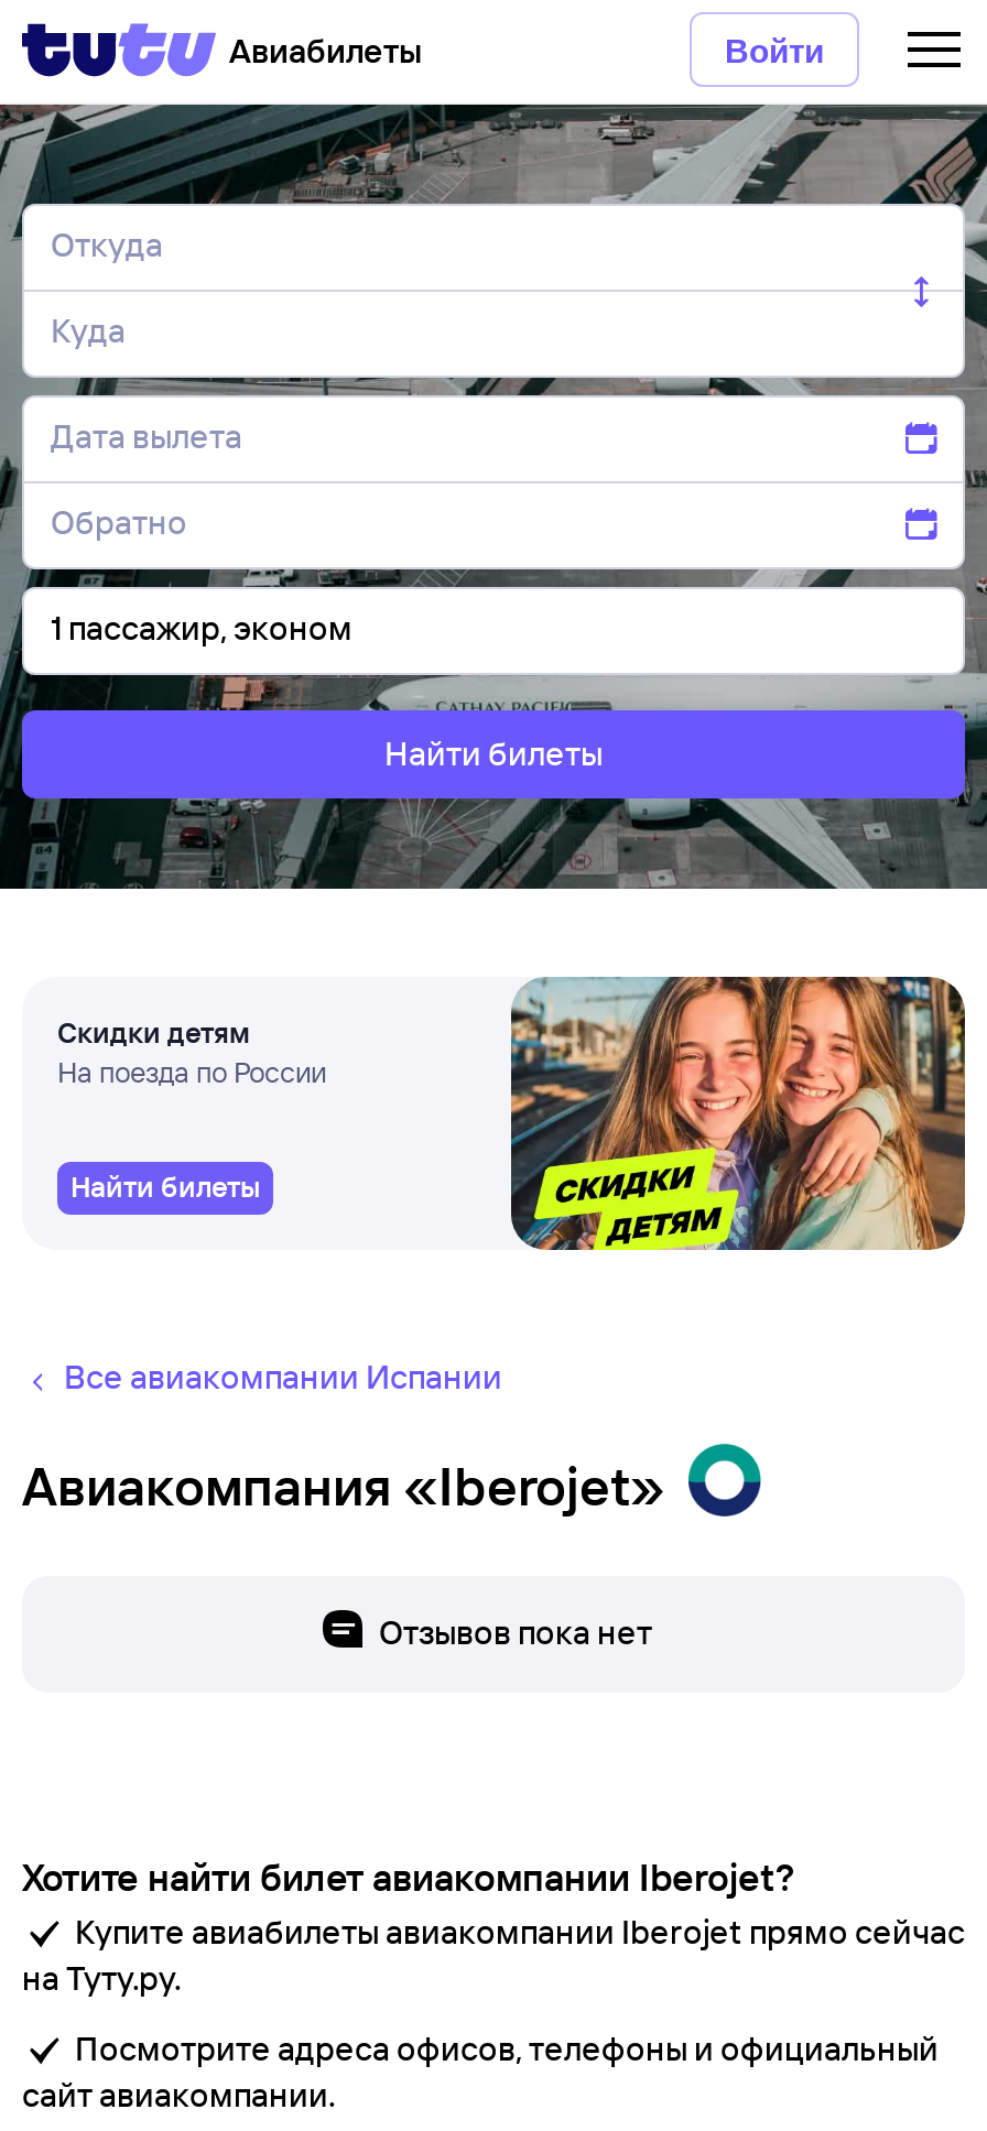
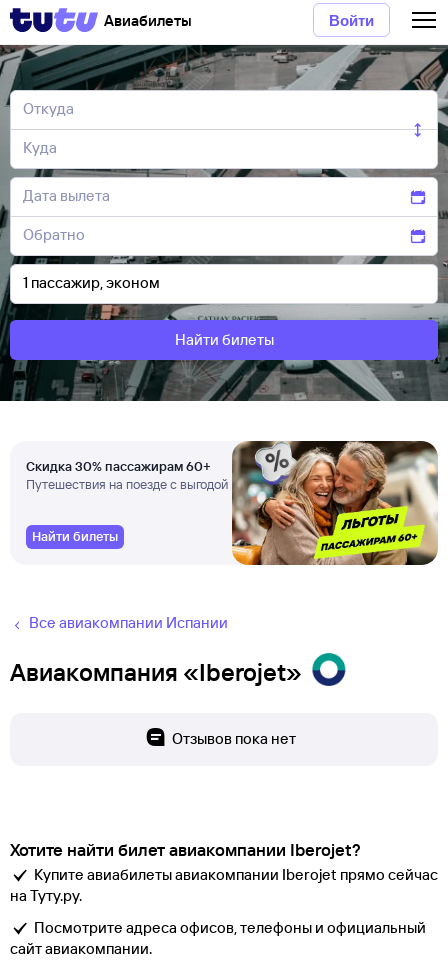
- [image]
+ [image]

- Скидки детям
- На поезда по России
+ Скидка 30% пассажирам 60+
+ Путешествия на поезде с выгодой
